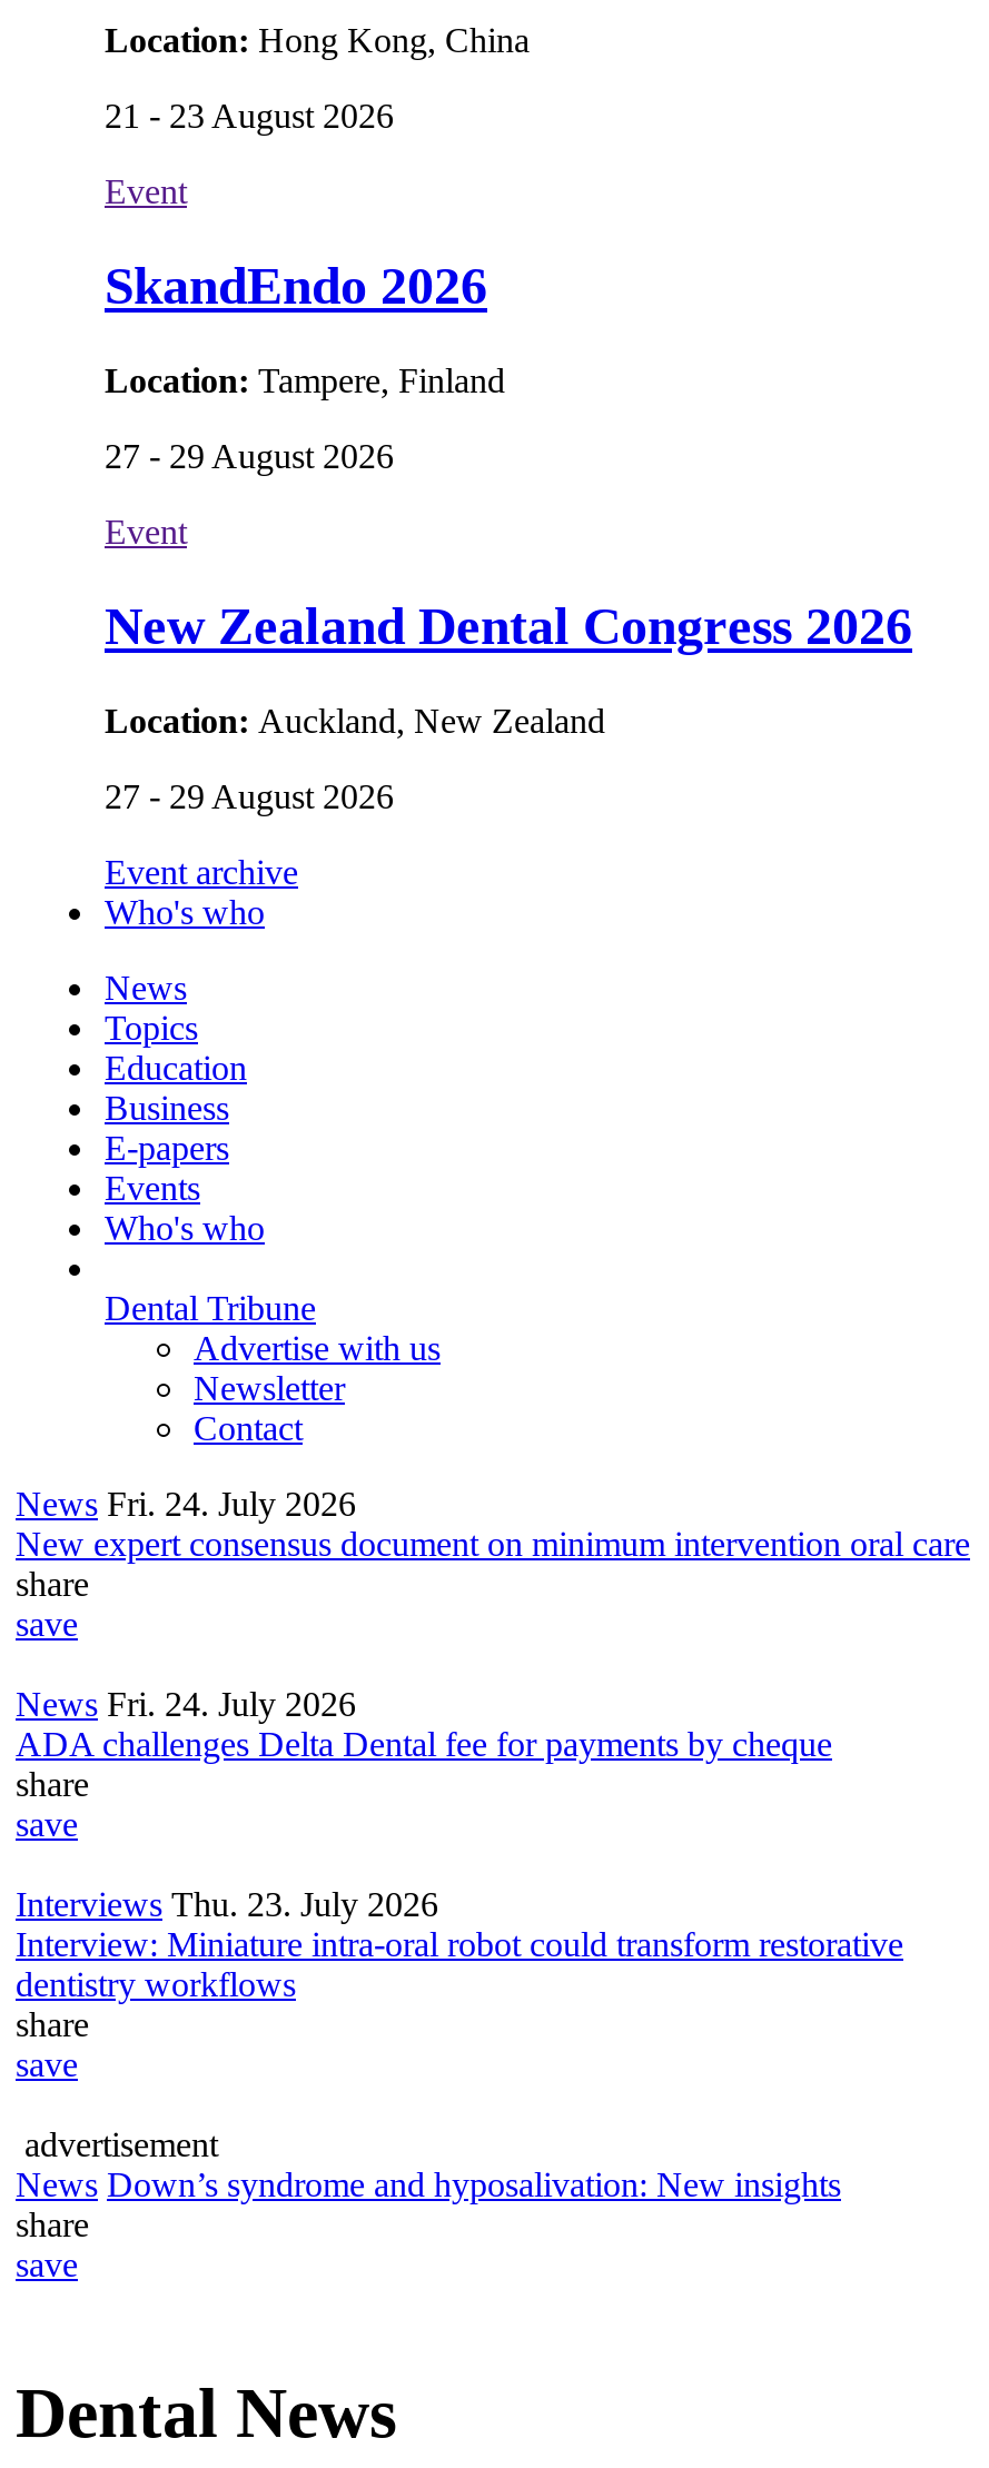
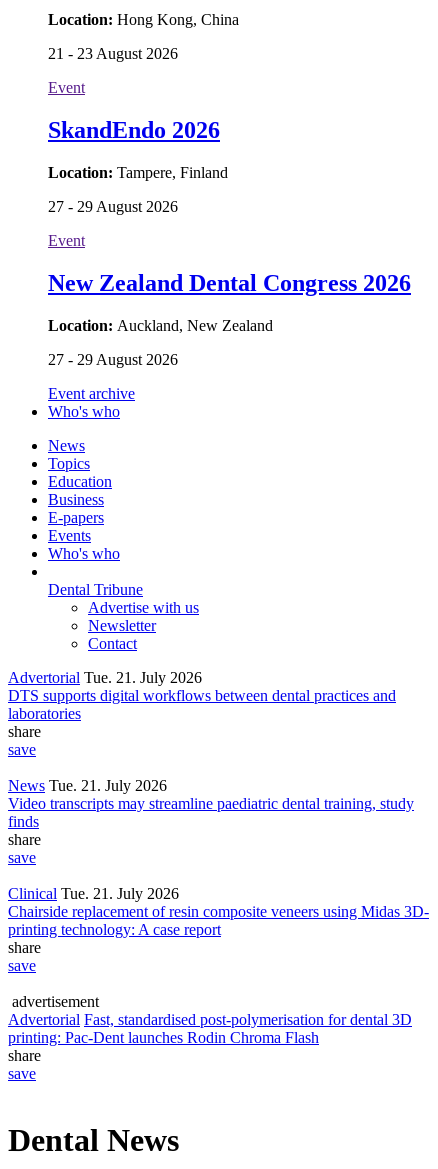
- News Fri. 24. July 2026
- New expert consensus document on minimum intervention oral care
+ Advertorial Tue. 21. July 2026
+ DTS supports digital workflows between dental practices and
+ laboratories

- News Fri. 24. July 2026
- ADA challenges Delta Dental fee for payments by cheque
+ News Tue. 21. July 2026
+ Video transcripts may streamline paediatric dental training, study
+ finds

- Interviews Thu. 23. July 2026
- Interview: Miniature intra-oral robot could transform restorative
- dentistry workflows
+ Clinical Tue. 21. July 2026
+ Chairside replacement of resin composite veneers using Midas 3D-
+ printing technology: A case report

- News Down’s syndrome and hyposalivation: New insights
+ Advertorial Fast, standardised post-polymerisation for dental 3D
+ printing: Pac-Dent launches Rodin Chroma Flash
